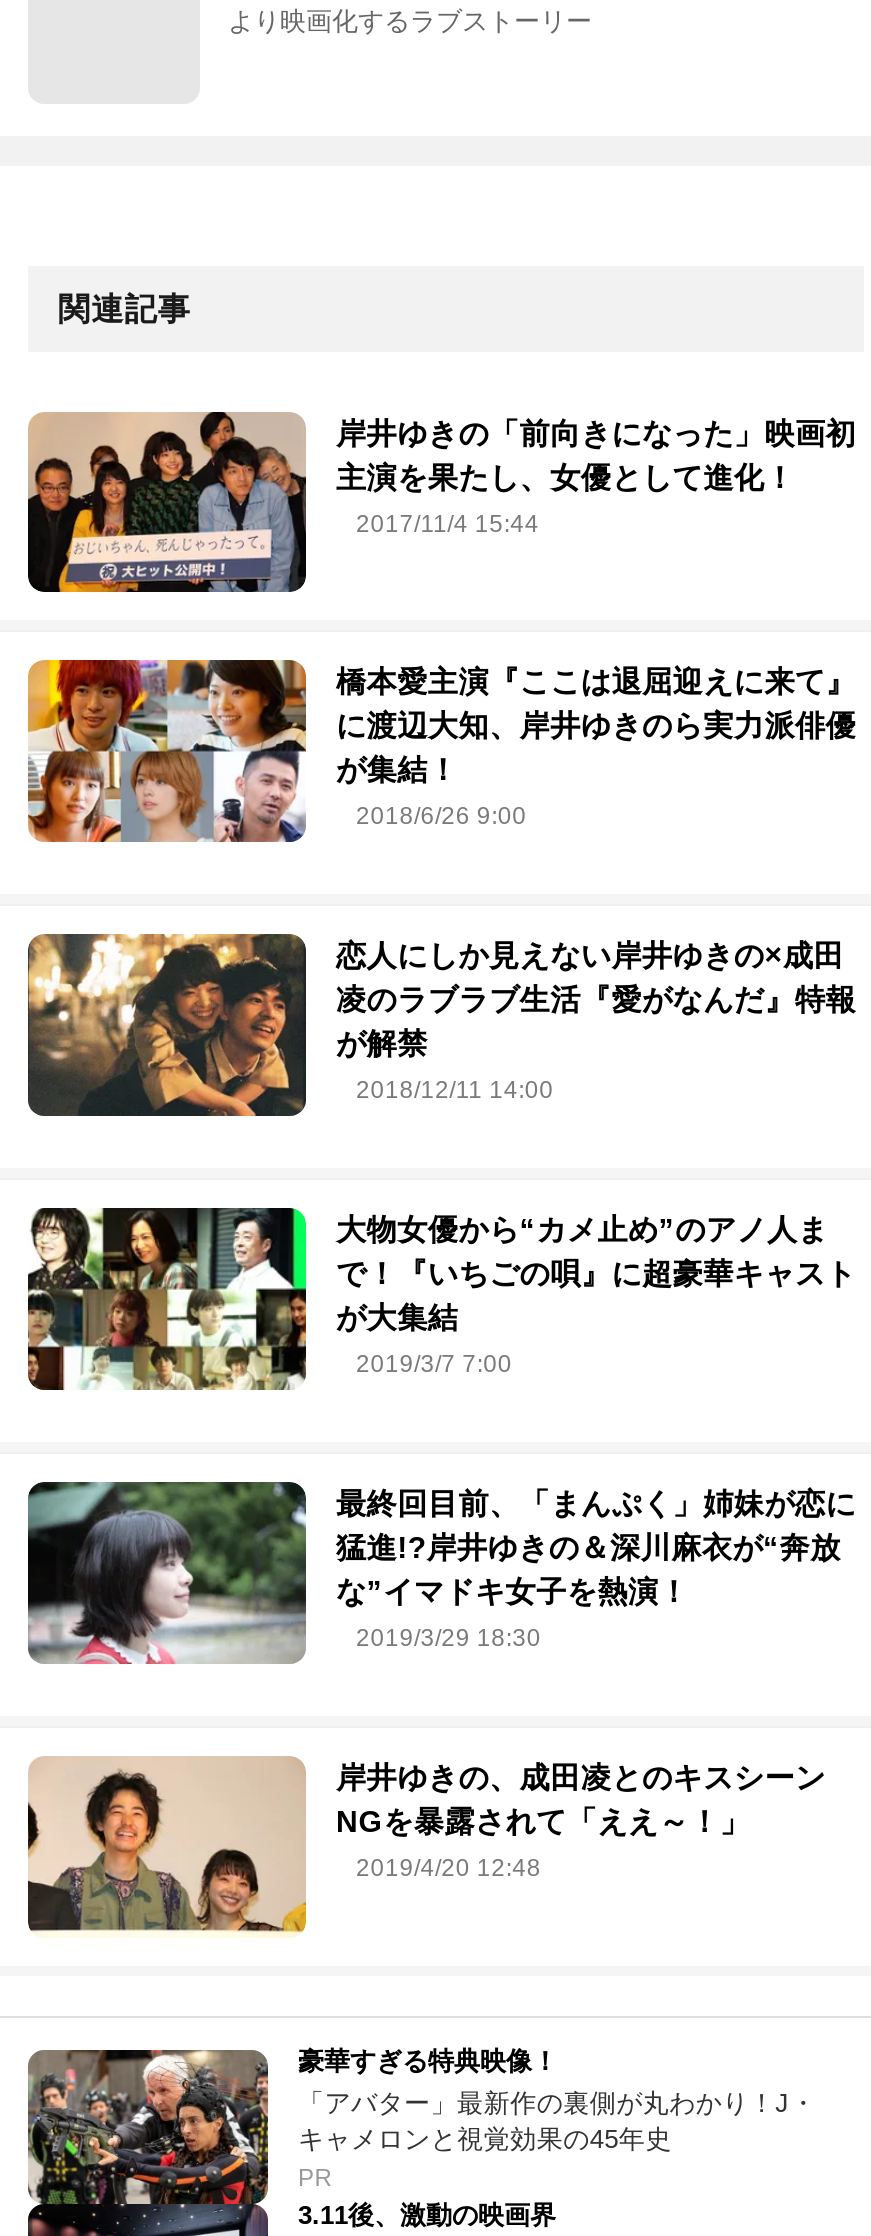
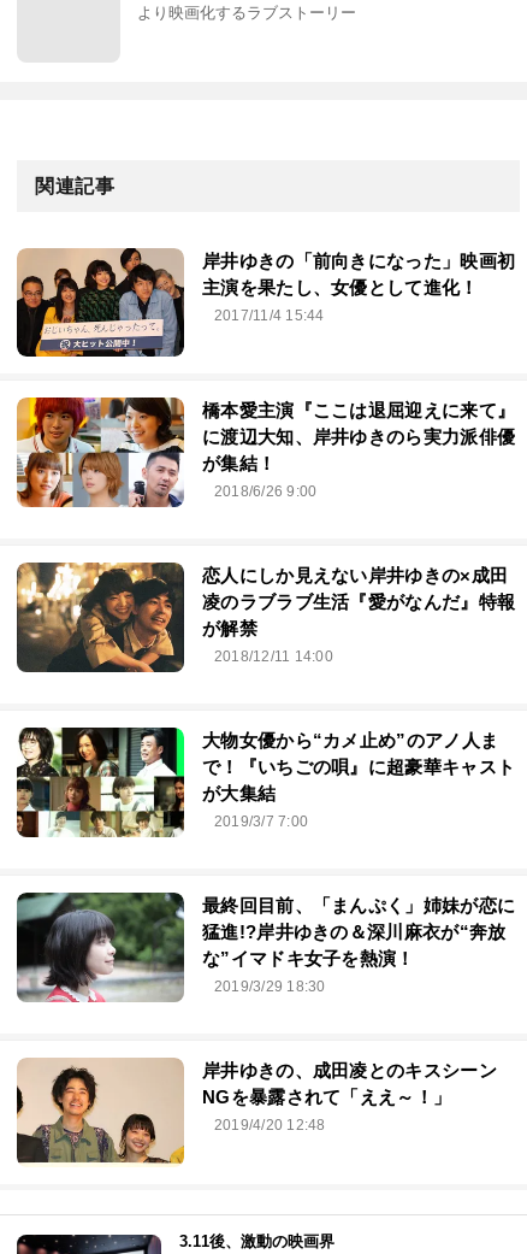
- [image]
- 豪華すぎる特典映像！
- 「アバター」最新作の裏側が丸わかり！J・
- キャメロンと視覚効果の45年史
- PR
